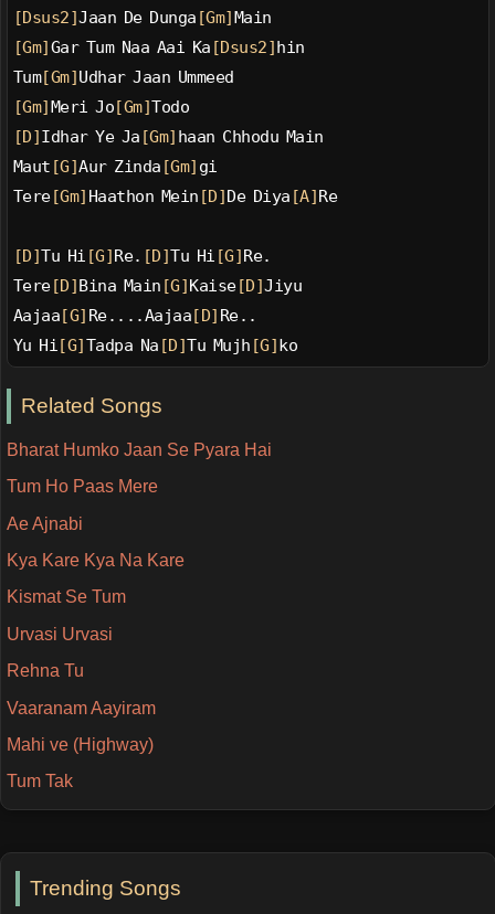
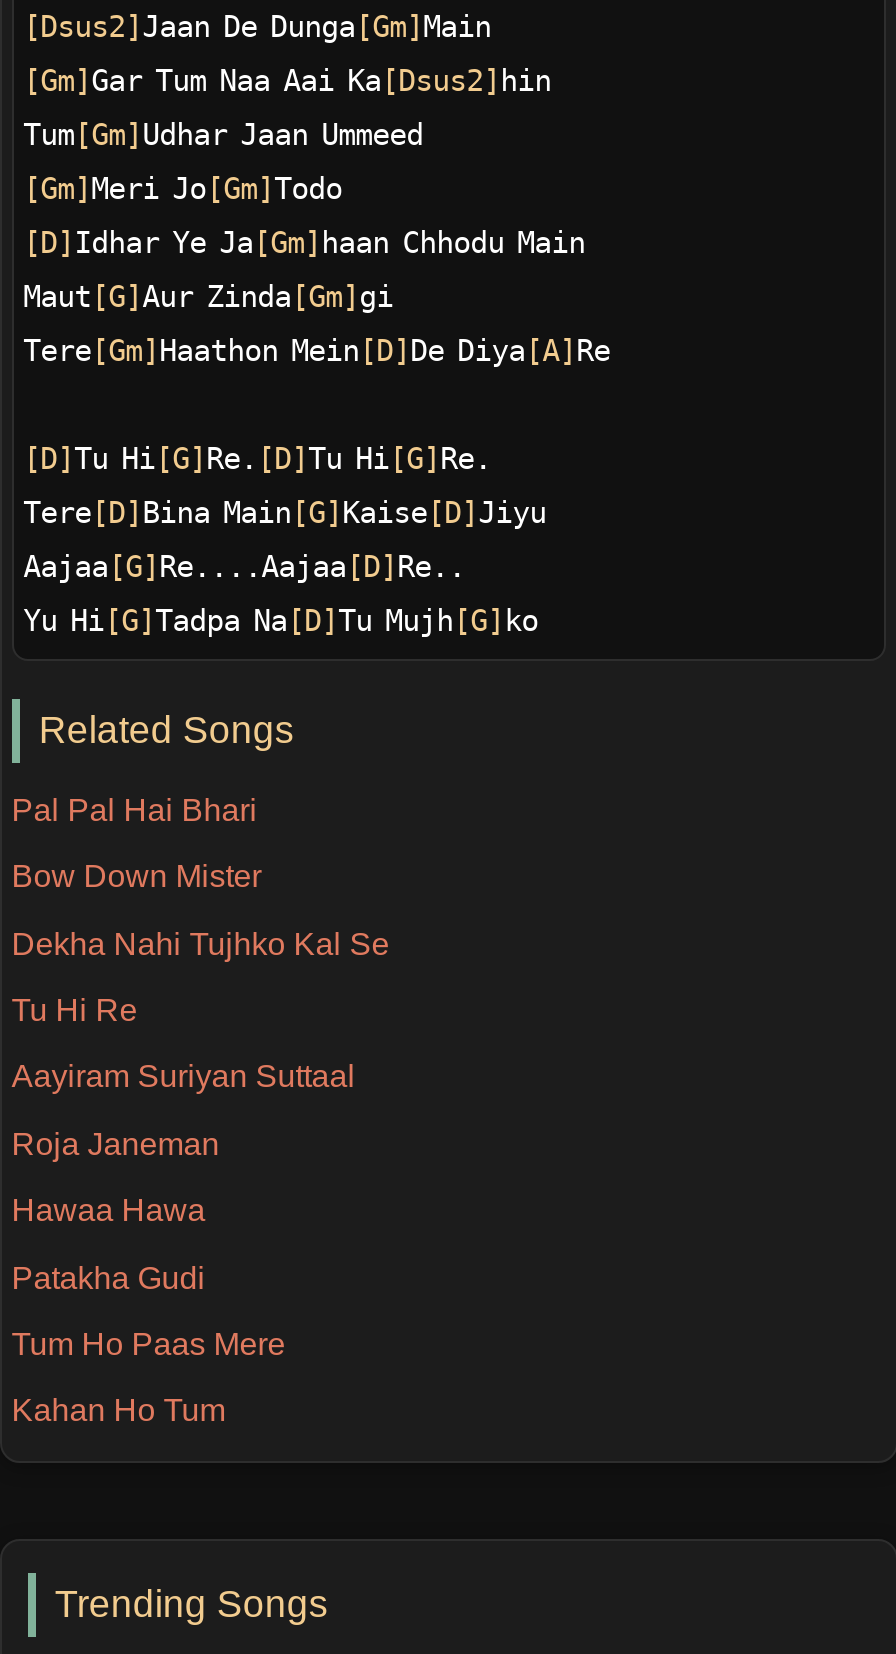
- Bharat Humko Jaan Se Pyara Hai
+ Pal Pal Hai Bhari
+ Bow Down Mister
+ Dekha Nahi Tujhko Kal Se
+ Tu Hi Re
+ Aayiram Suriyan Suttaal
+ Roja Janeman
+ Hawaa Hawa
+ Patakha Gudi

moved down: Tum Ho Paas Mere

- Ae Ajnabi
- Kya Kare Kya Na Kare
- Kismat Se Tum
- Urvasi Urvasi
- Rehna Tu
- Vaaranam Aayiram
- Mahi ve (Highway)
- Tum Tak
+ Kahan Ho Tum
